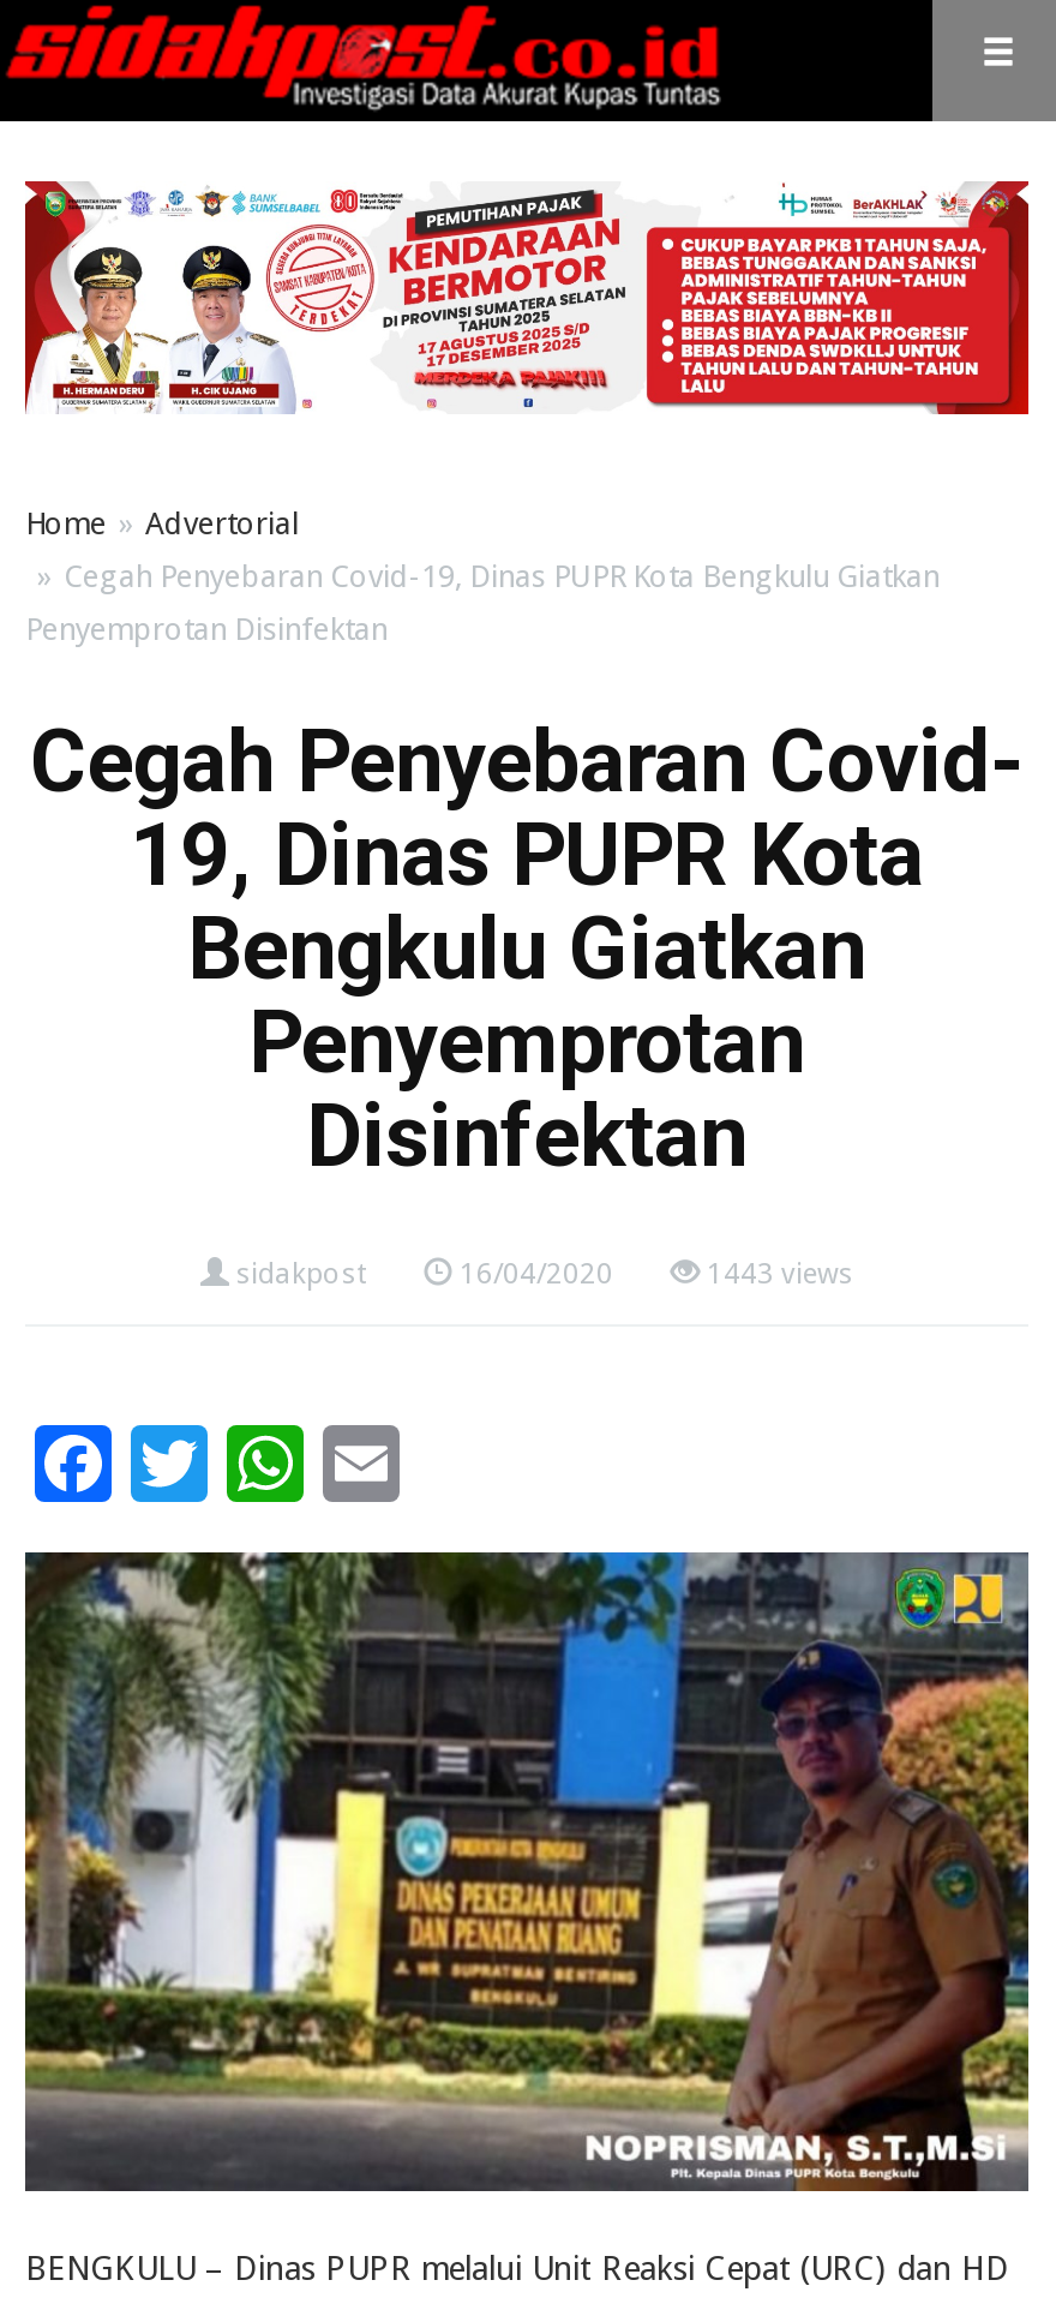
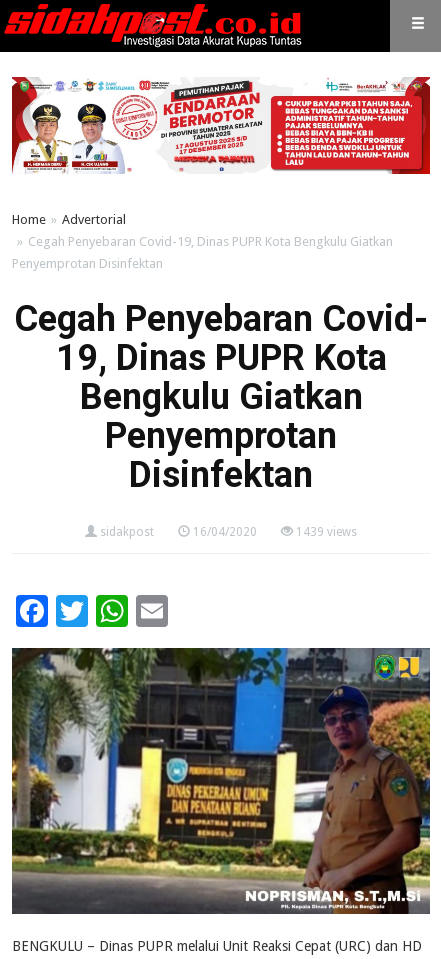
- 1443 views
+ 1439 views
